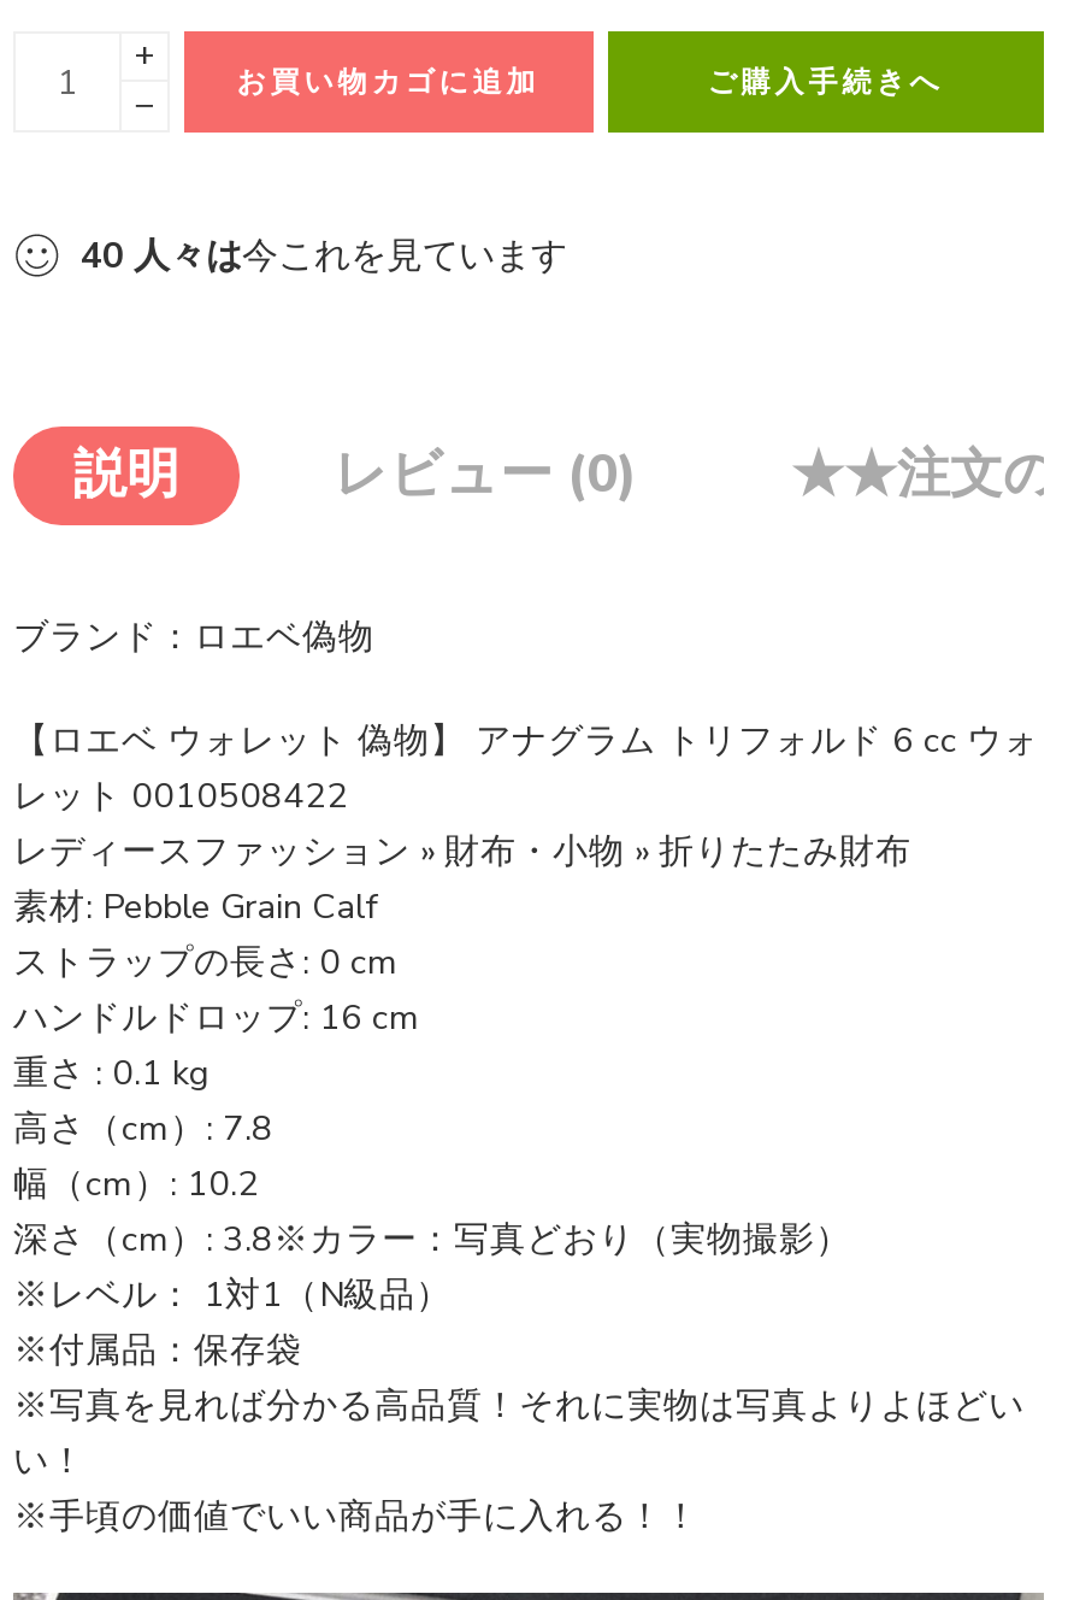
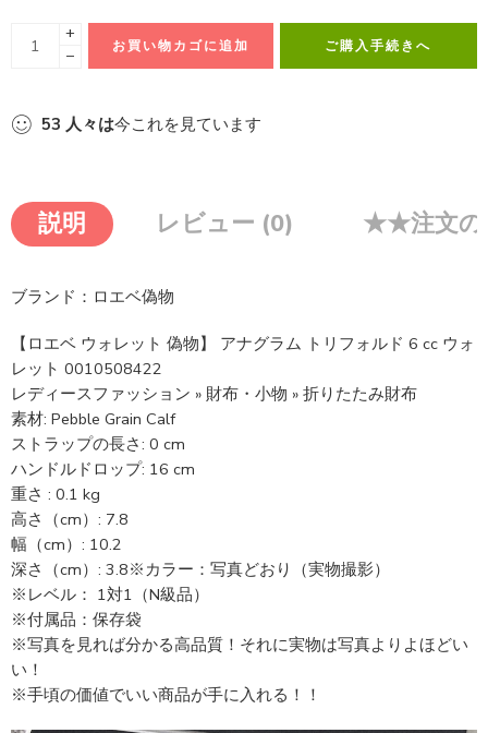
- 40 人々は今これを見ています
+ 53 人々は今これを見ています
